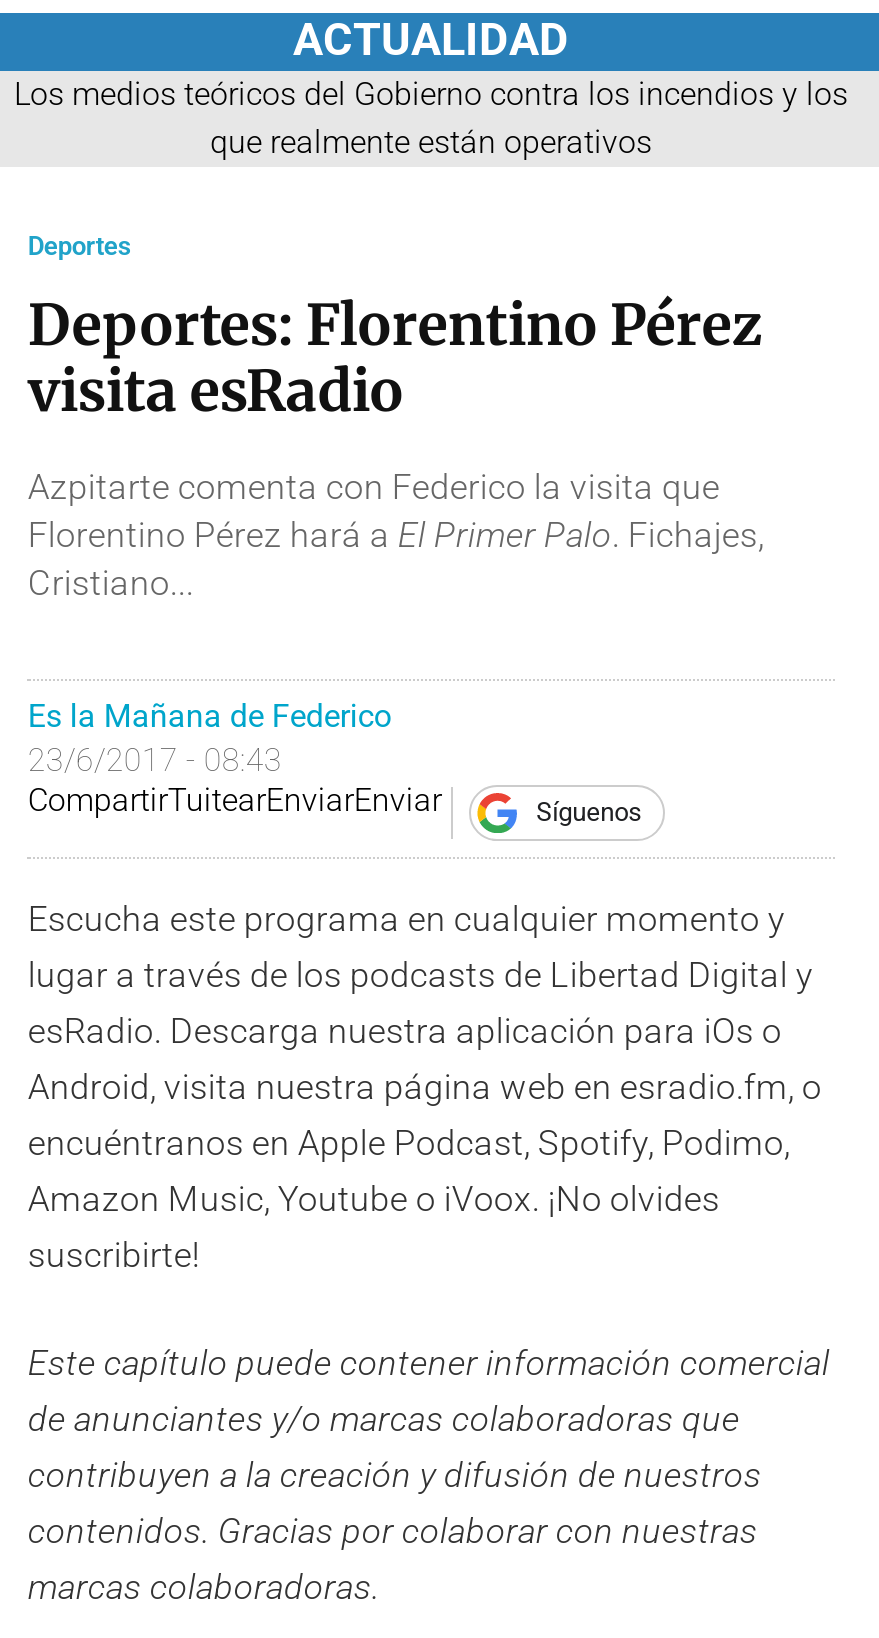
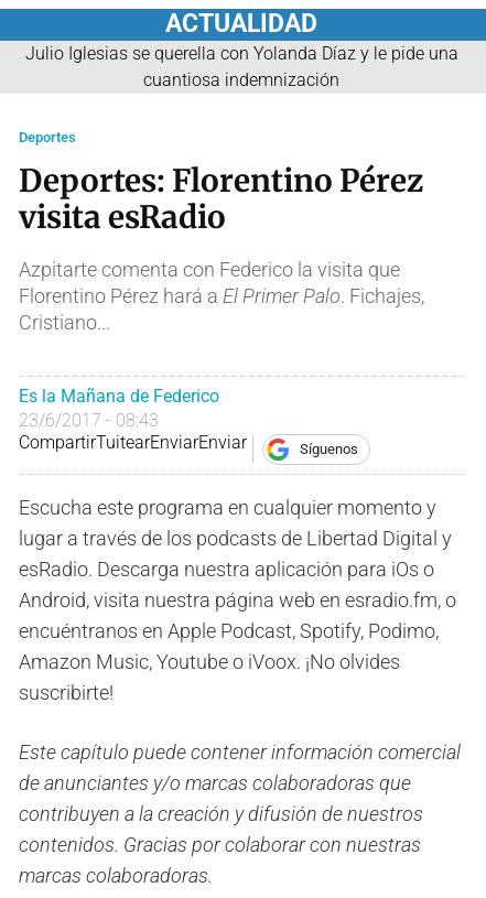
- Los medios teóricos del Gobierno contra los incendios y los
- que realmente están operativos
+ Julio Iglesias se querella con Yolanda Díaz y le pide una
+ cuantiosa indemnización
